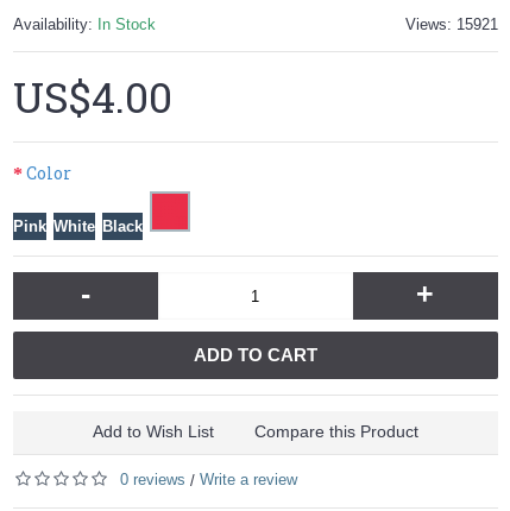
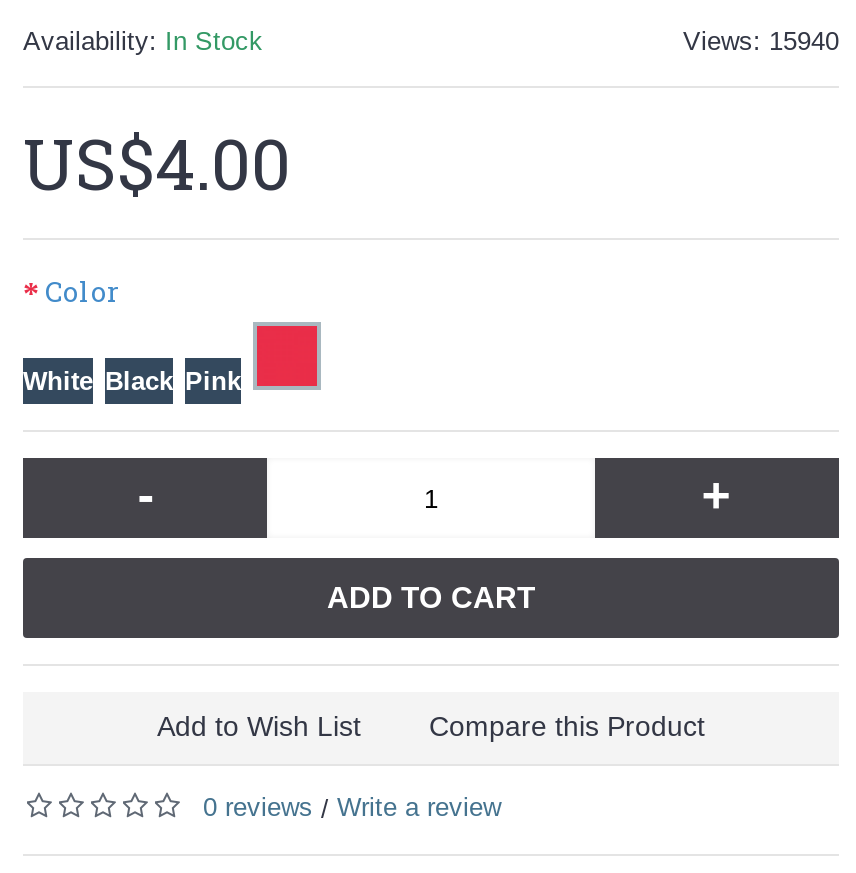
- Views: 15921
+ Views: 15940

- Pink White Black
+ White Black Pink
